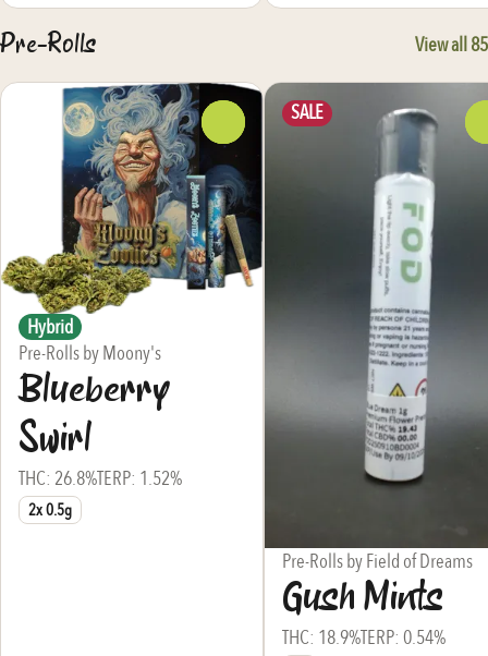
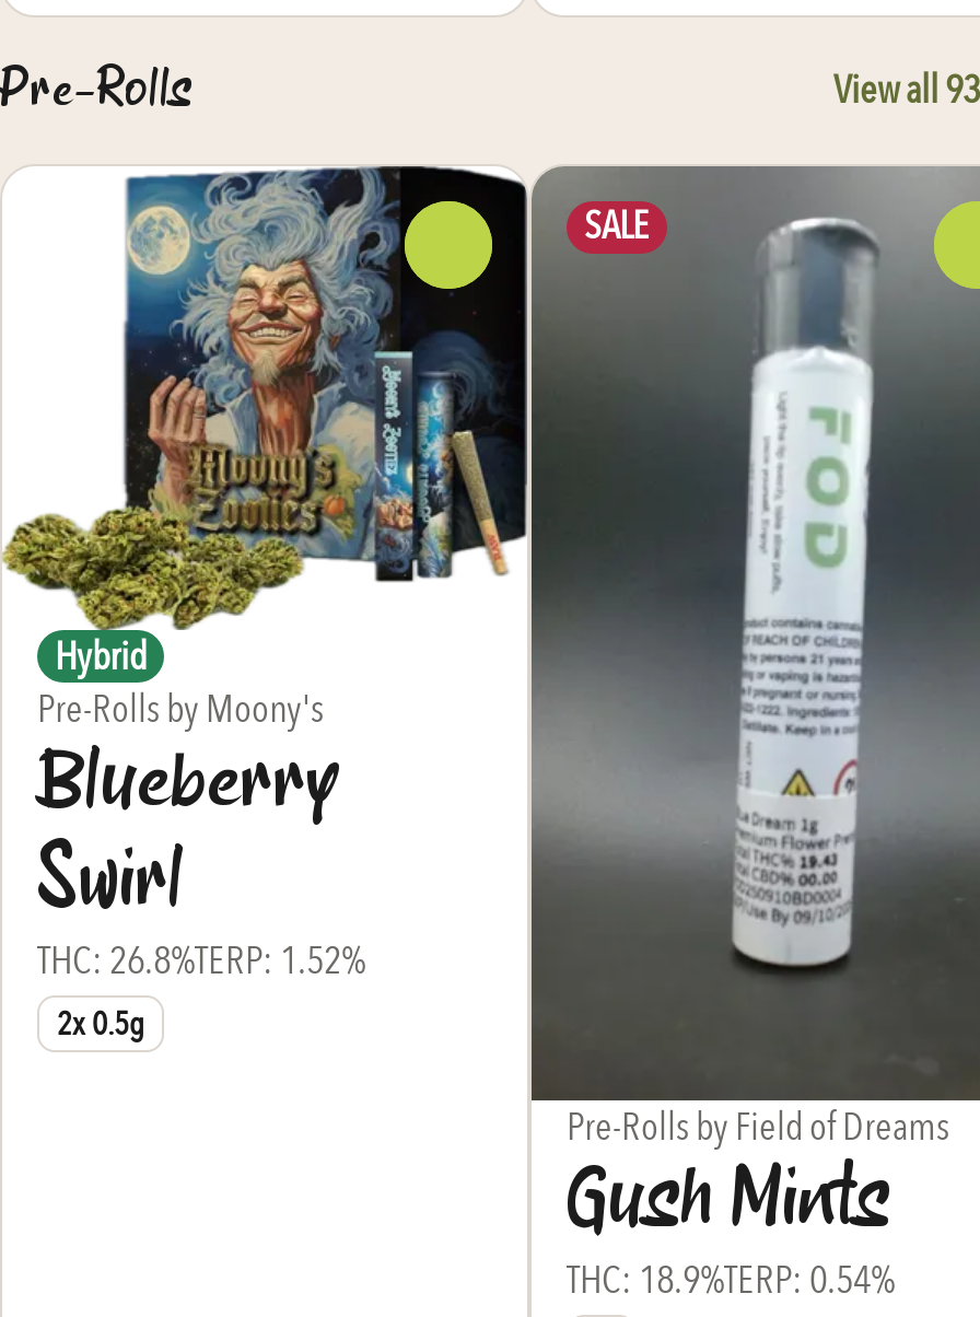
- View all 85
+ View all 93
